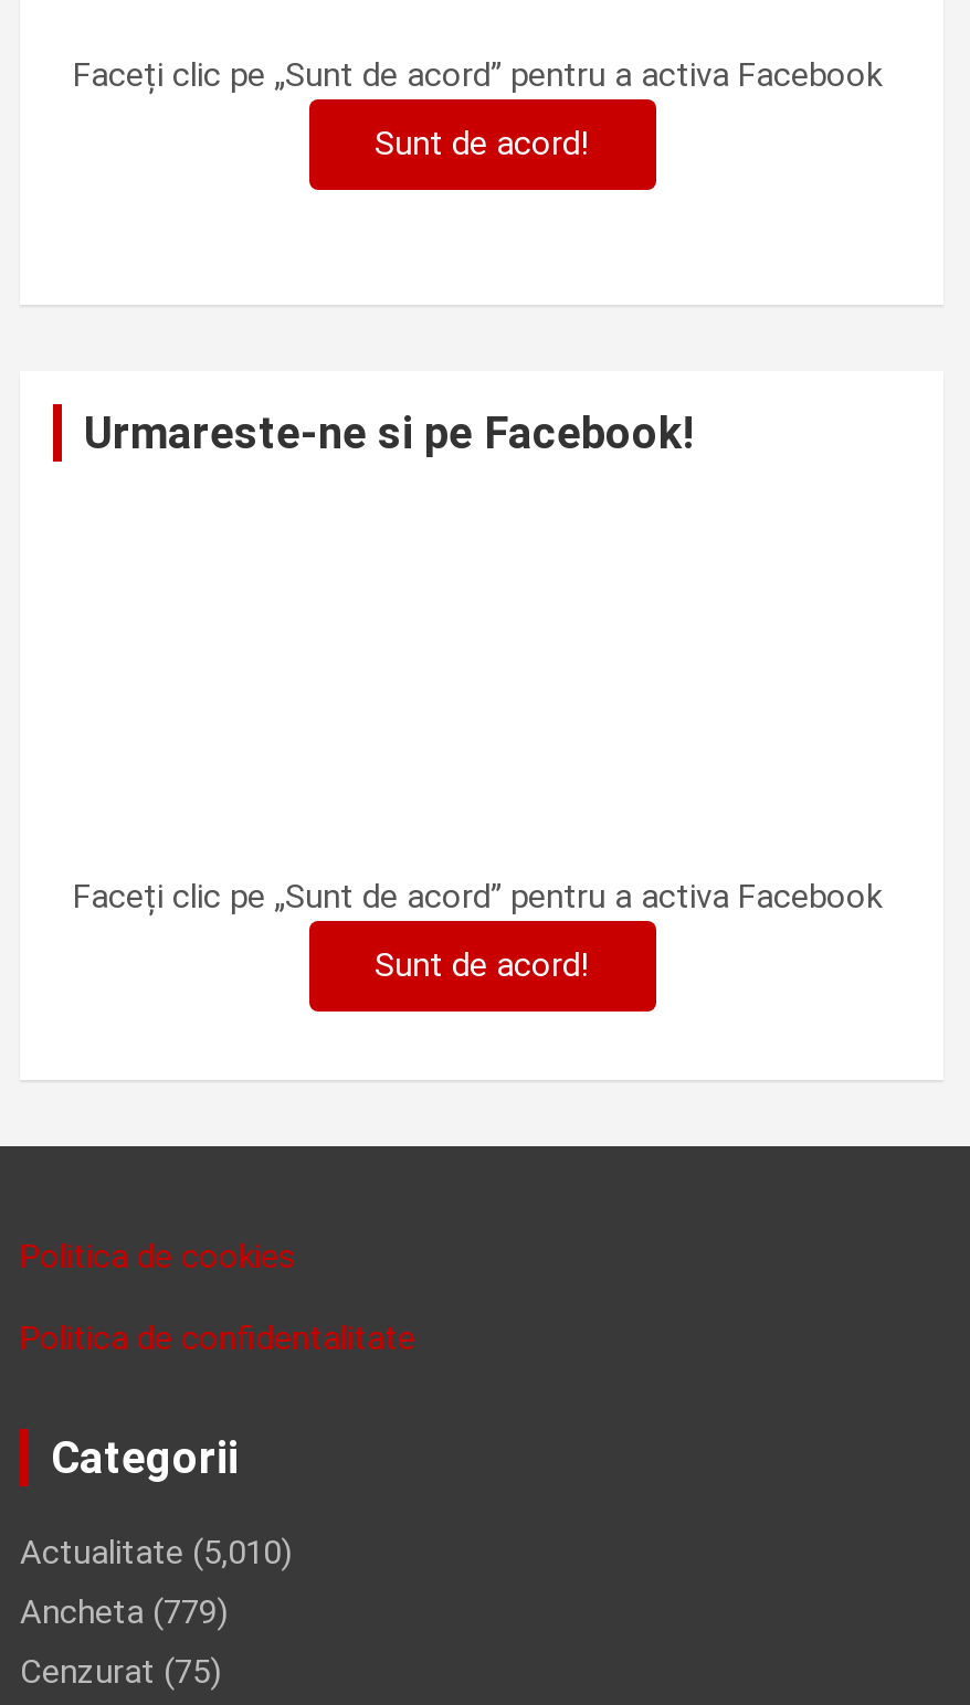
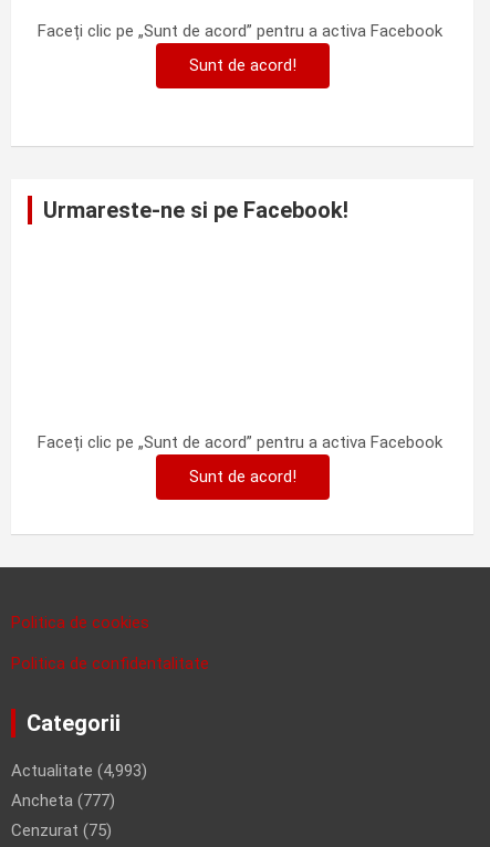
- Actualitate (5,010)
+ Actualitate (4,993)

- Ancheta (779)
+ Ancheta (777)
